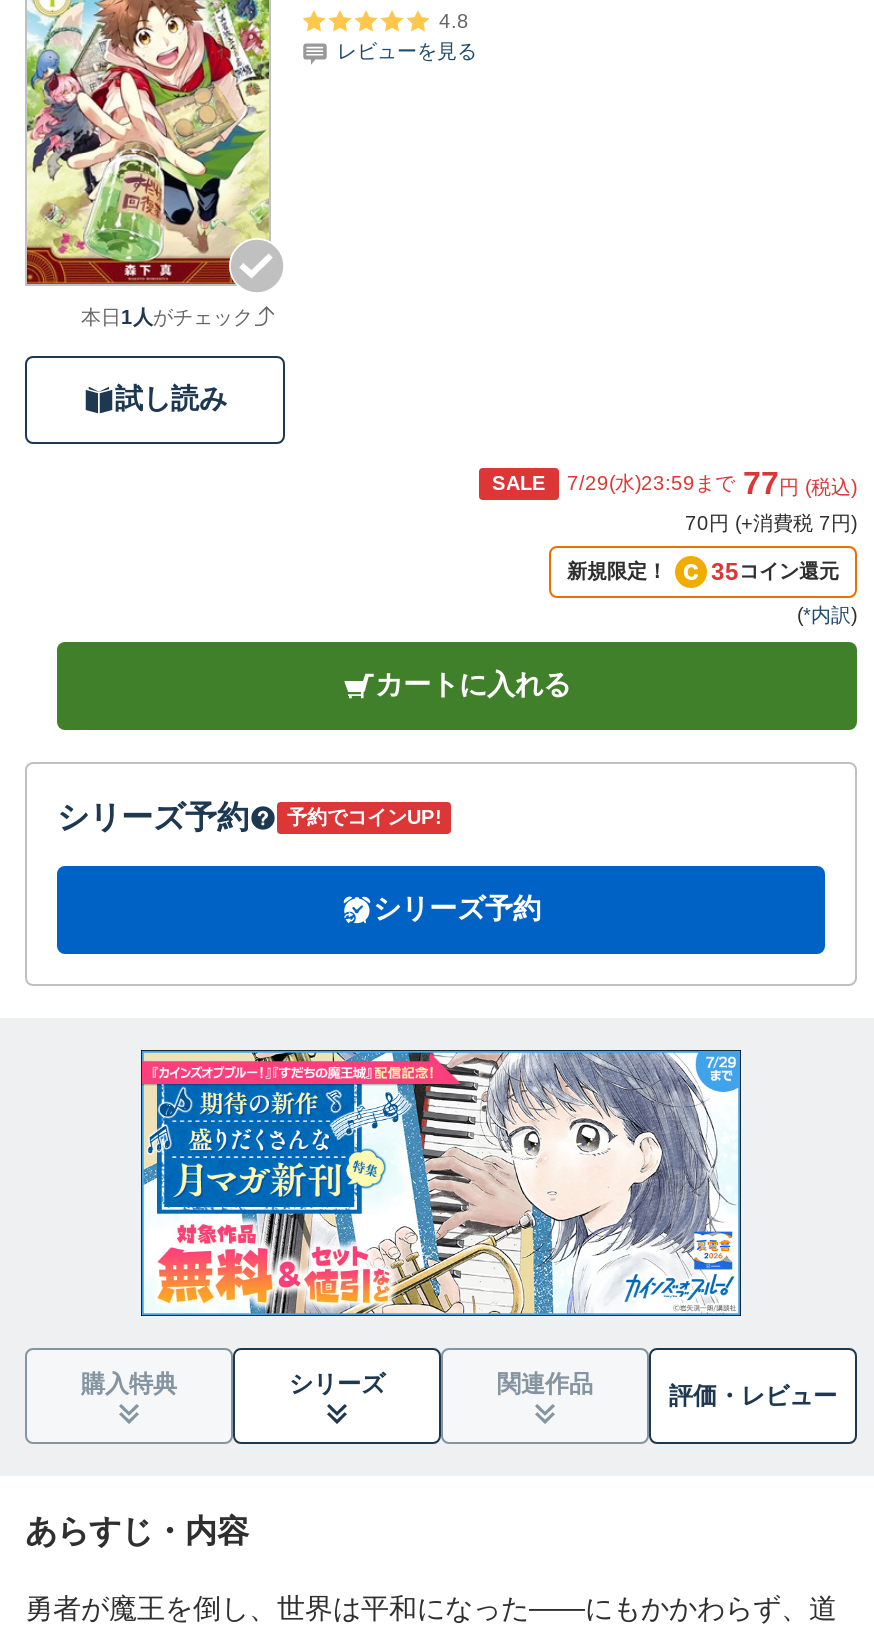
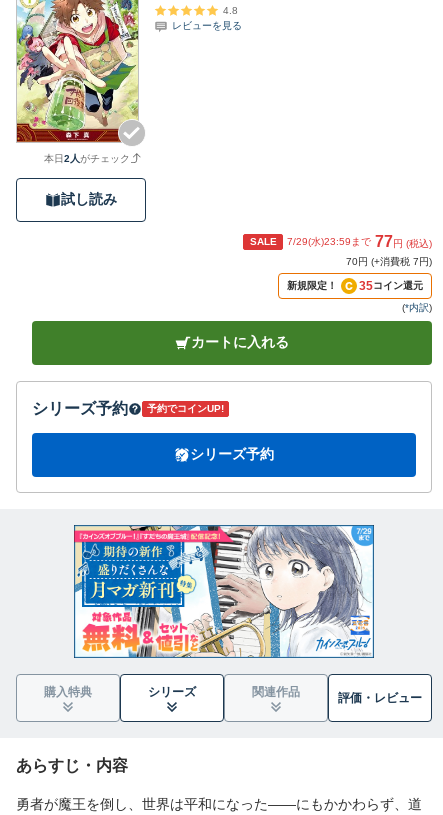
- 本日1人がチェック
+ 本日2人がチェック
